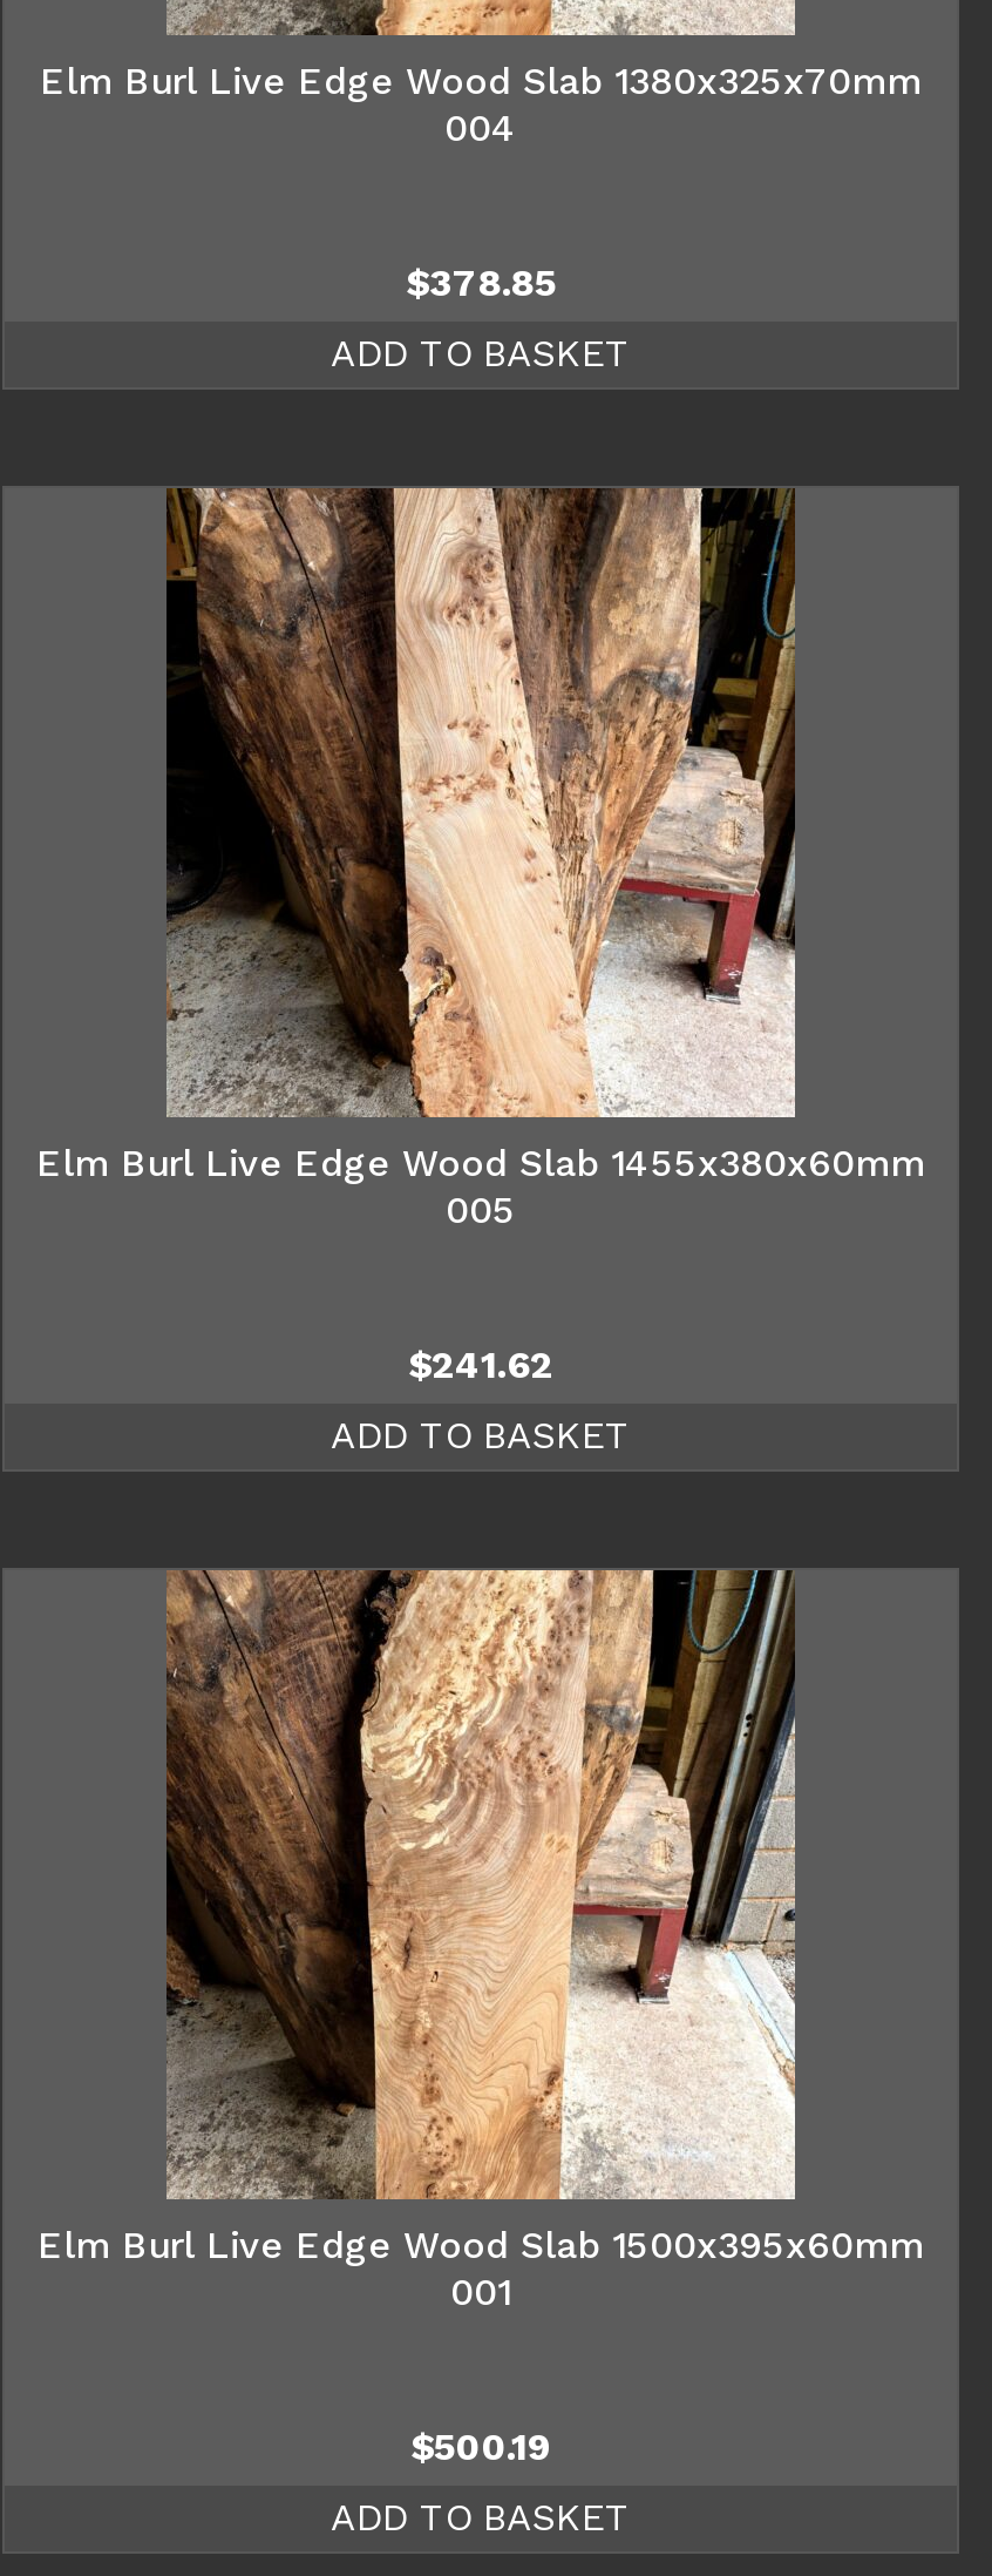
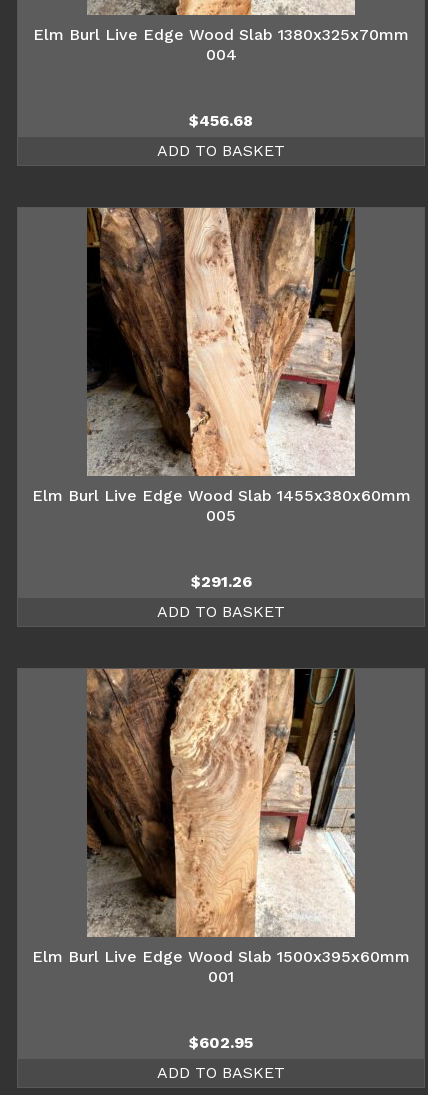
- $378.85
+ $456.68

- $241.62
+ $291.26

- $500.19
+ $602.95
